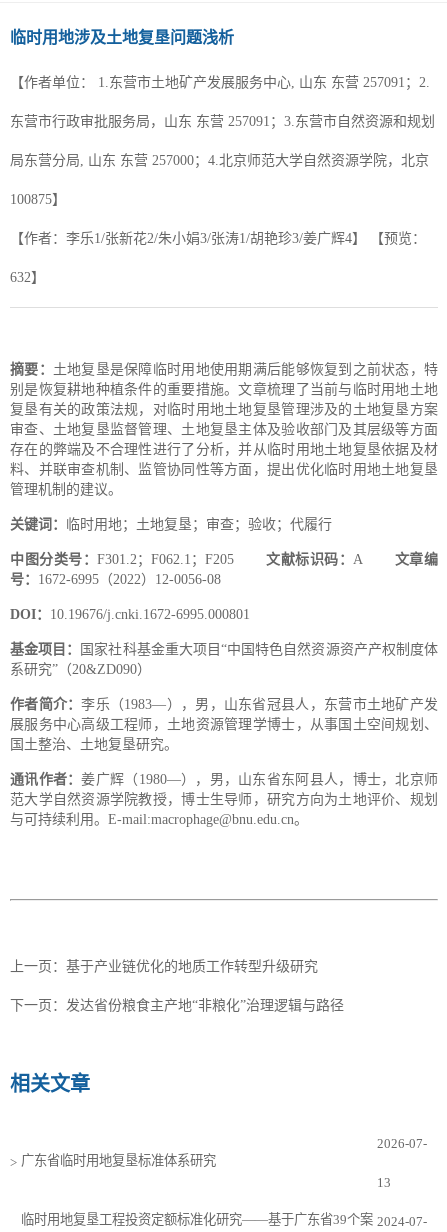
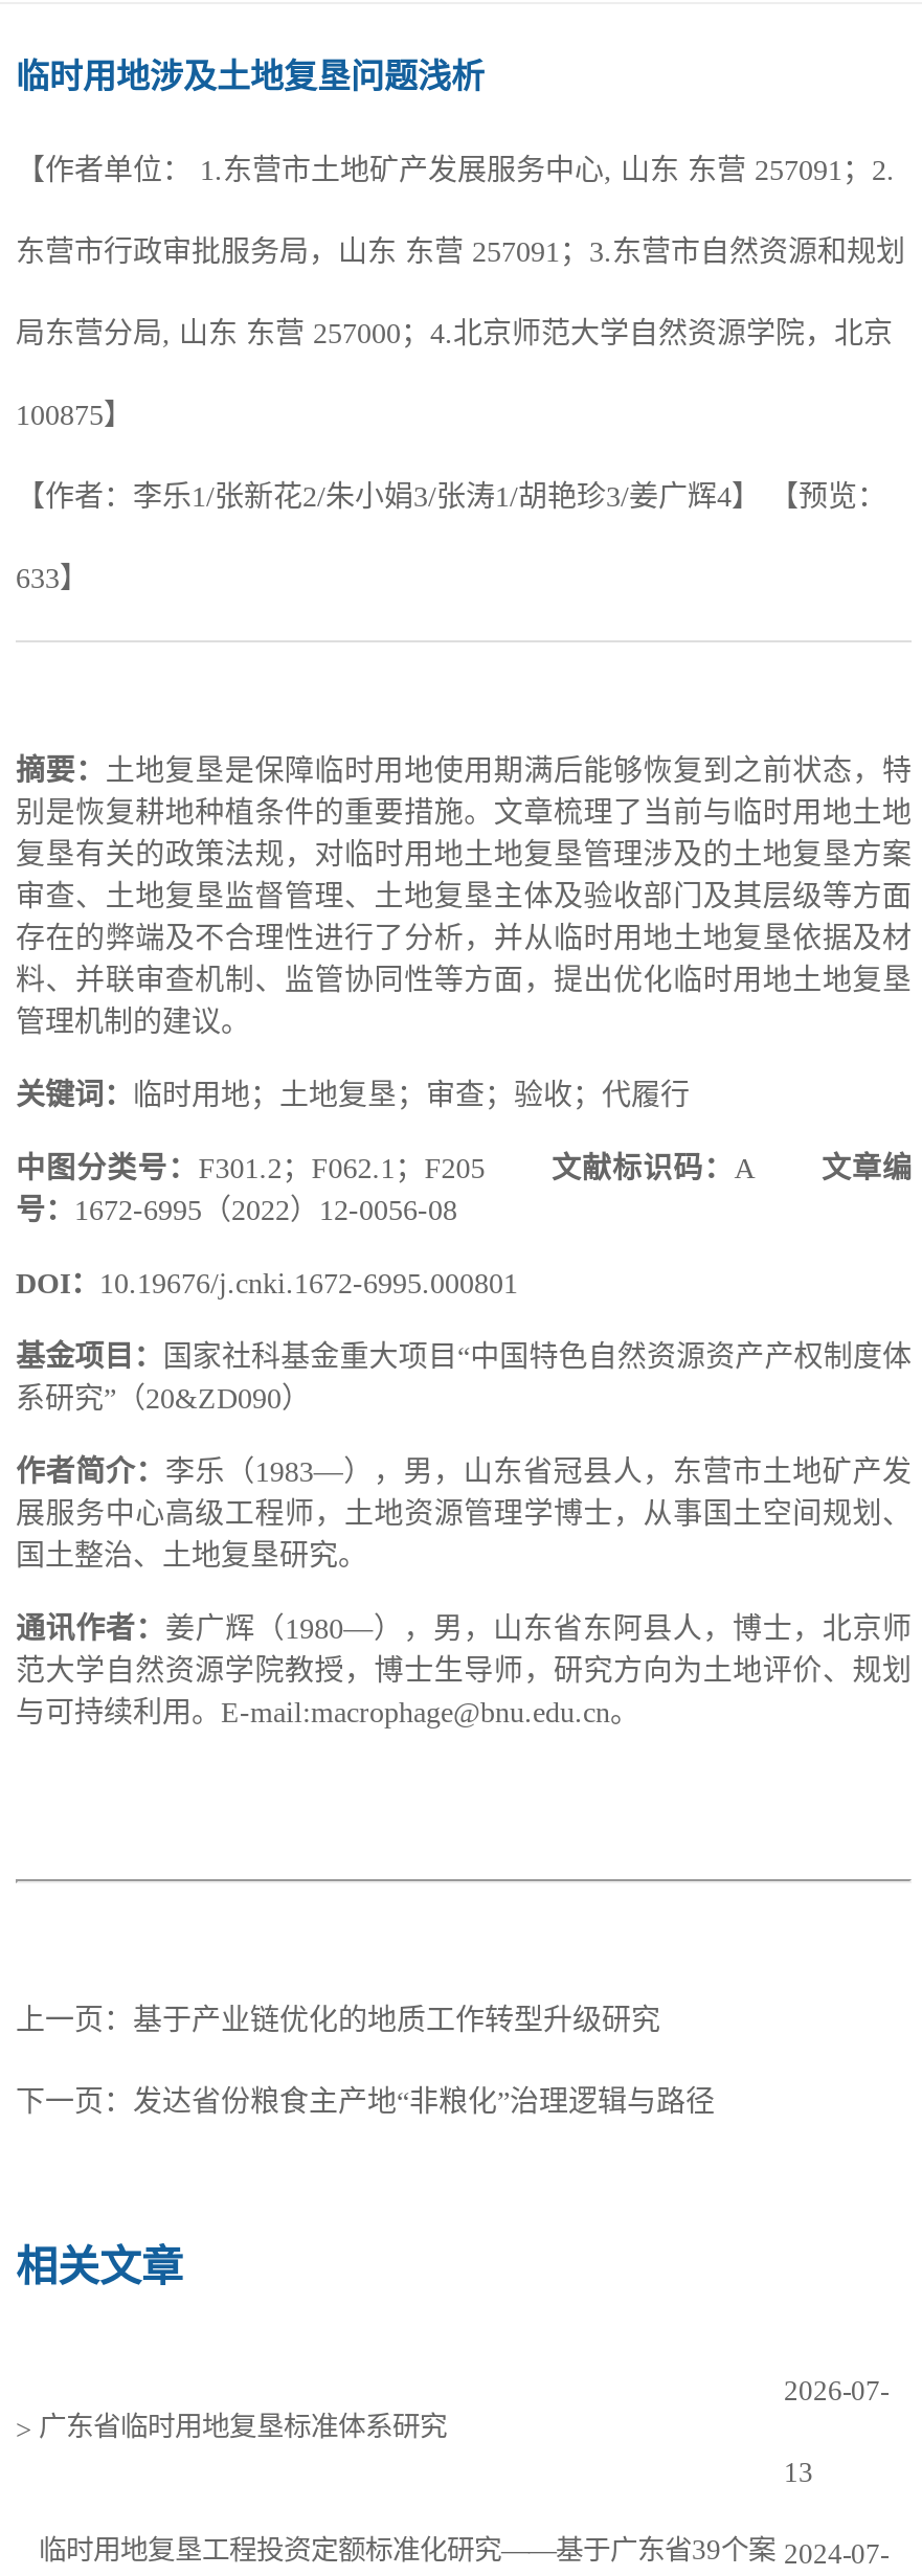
- 632】
+ 633】
